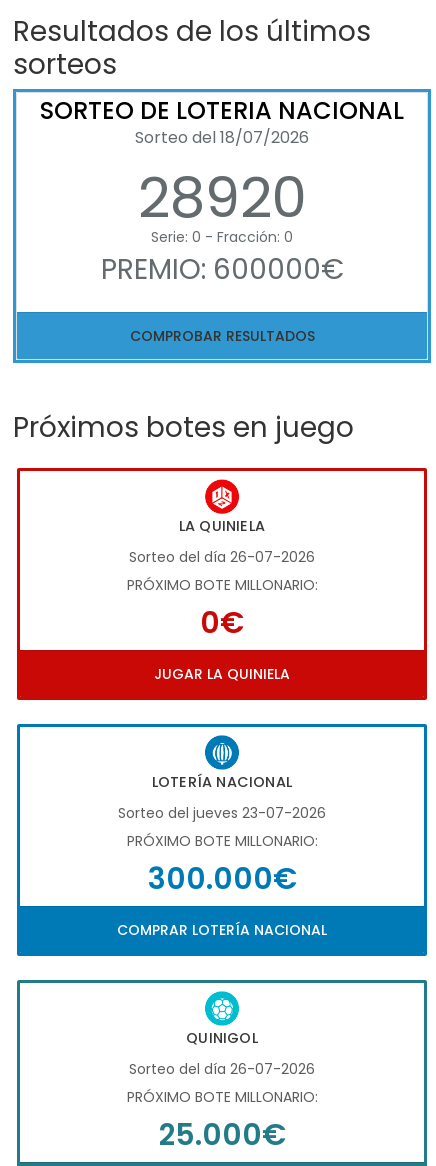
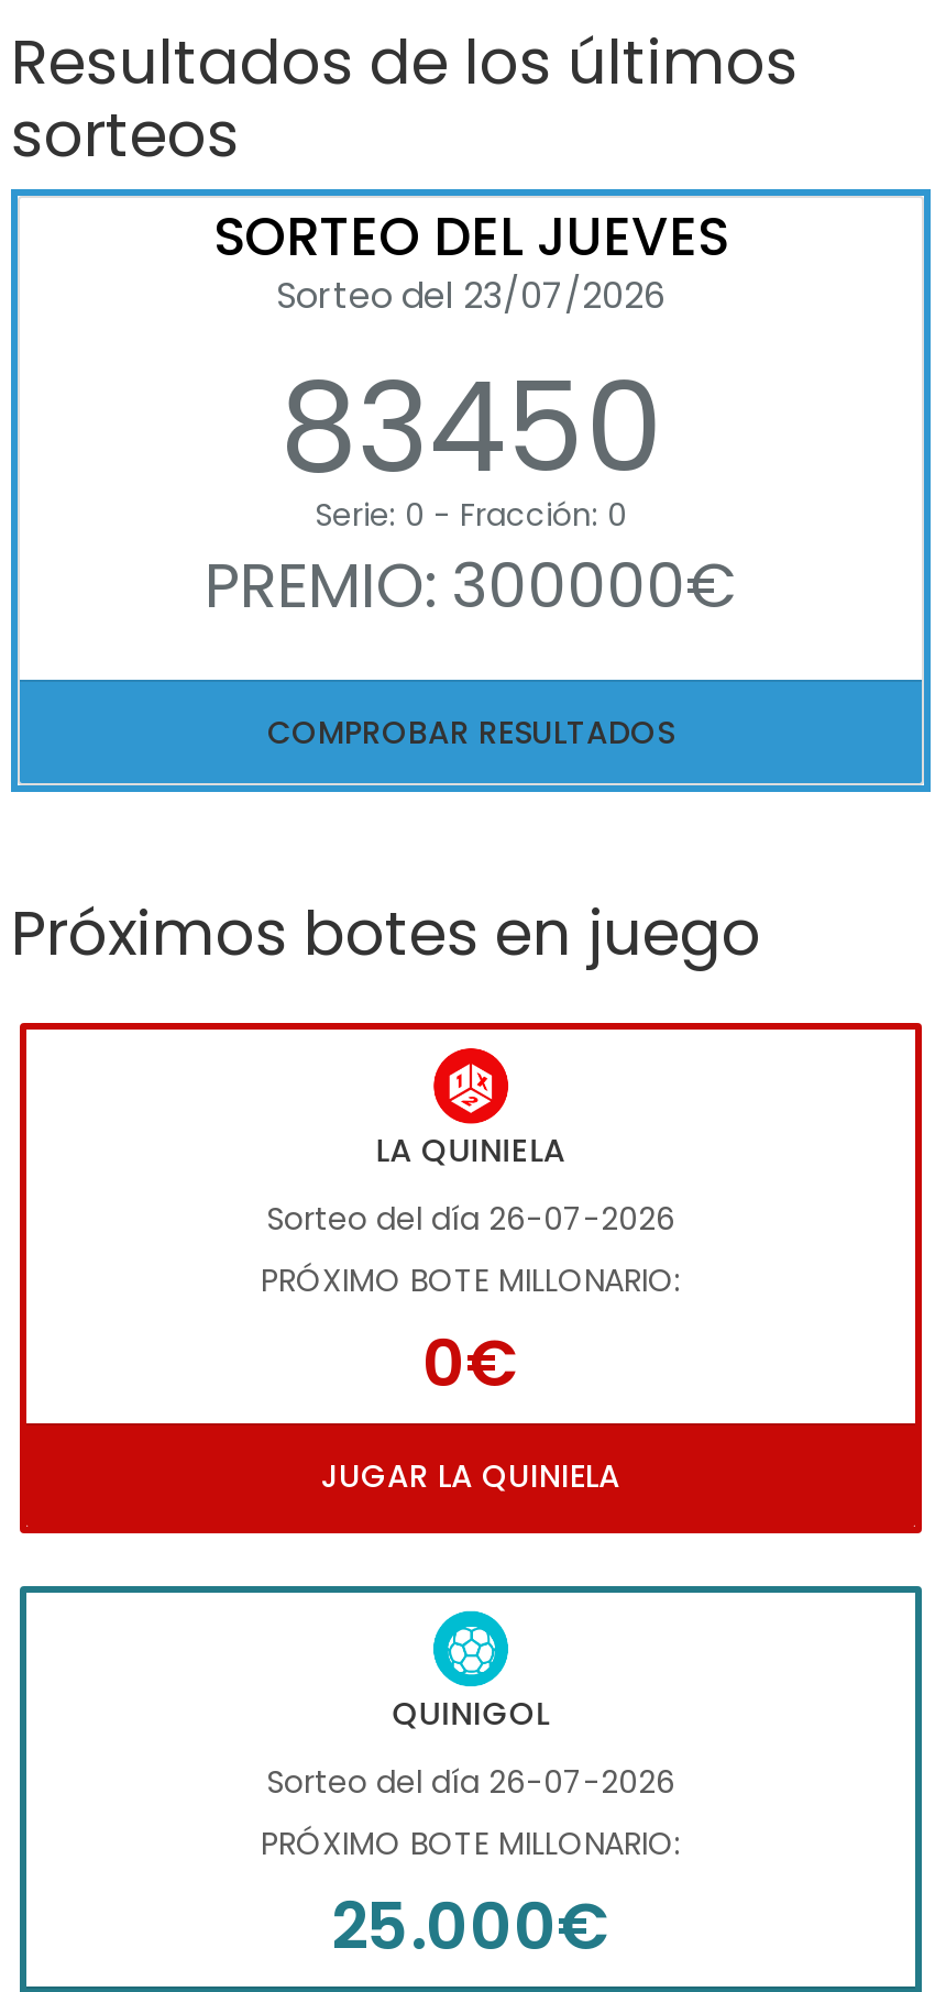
- SORTEO DE LOTERIA NACIONAL
- Sorteo del 18/07/2026
- 28920
+ SORTEO DEL JUEVES
+ Sorteo del 23/07/2026
+ 83450

- PREMIO: 600000€
+ PREMIO: 300000€

- [image]
- LOTERÍA NACIONAL
- Sorteo del jueves 23-07-2026
- PRÓXIMO BOTE MILLONARIO:
- 300.000€
- COMPRAR LOTERÍA NACIONAL
